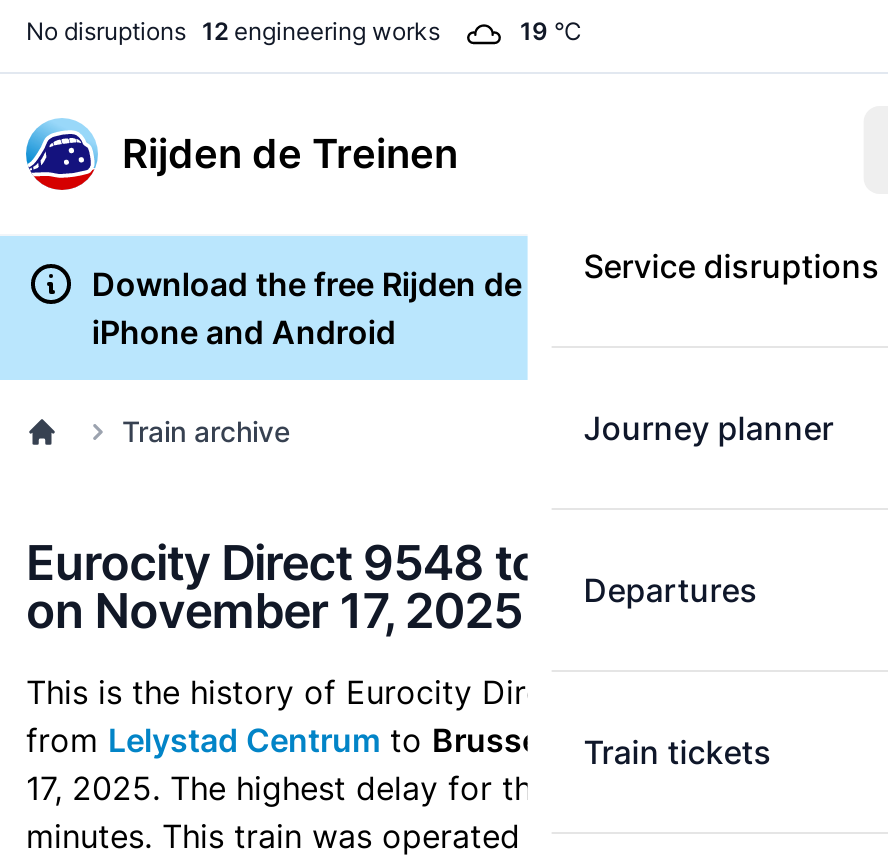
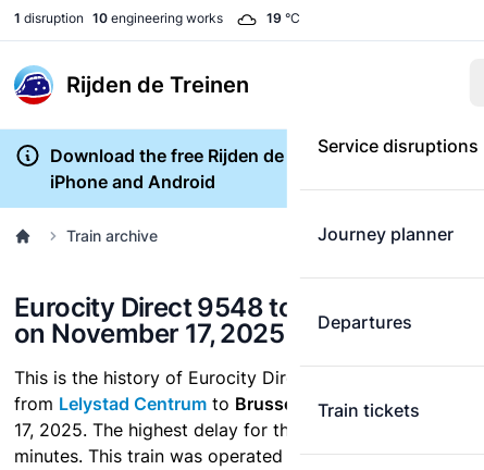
- No disruptions 12 engineering works
+ 1 disruption 10 engineering works
